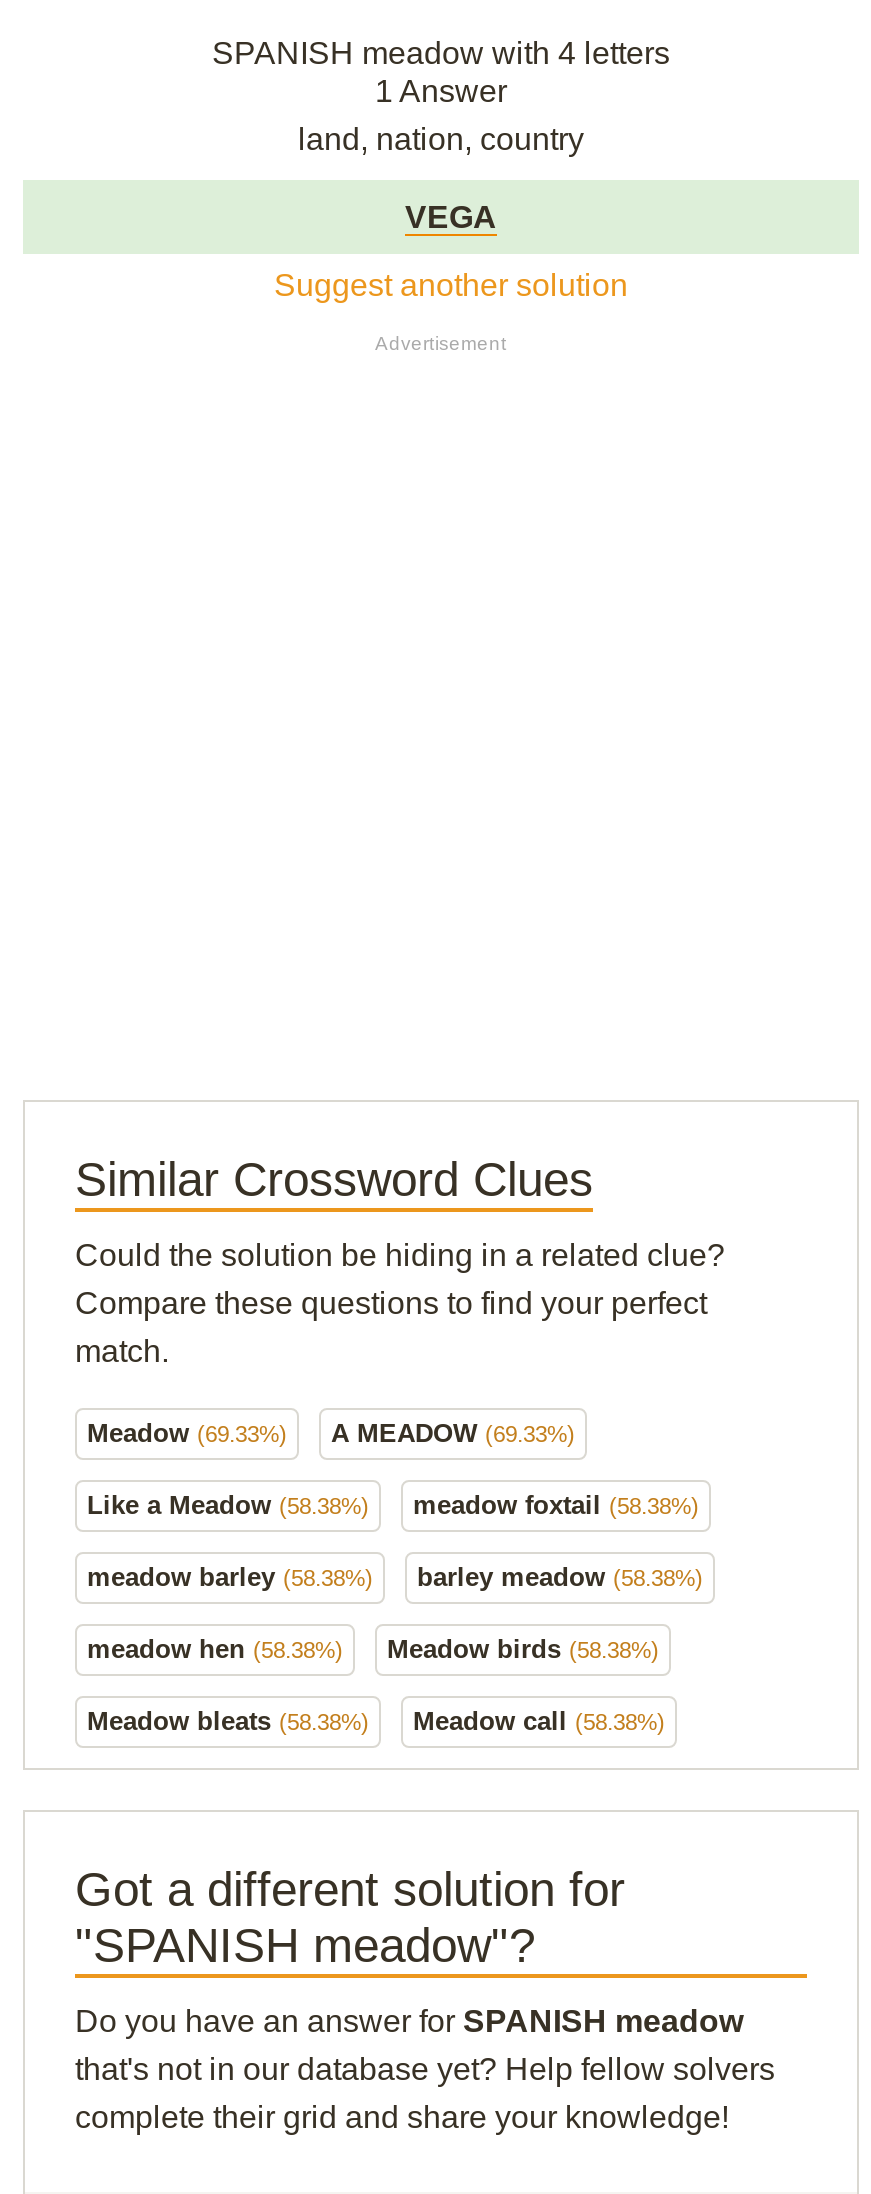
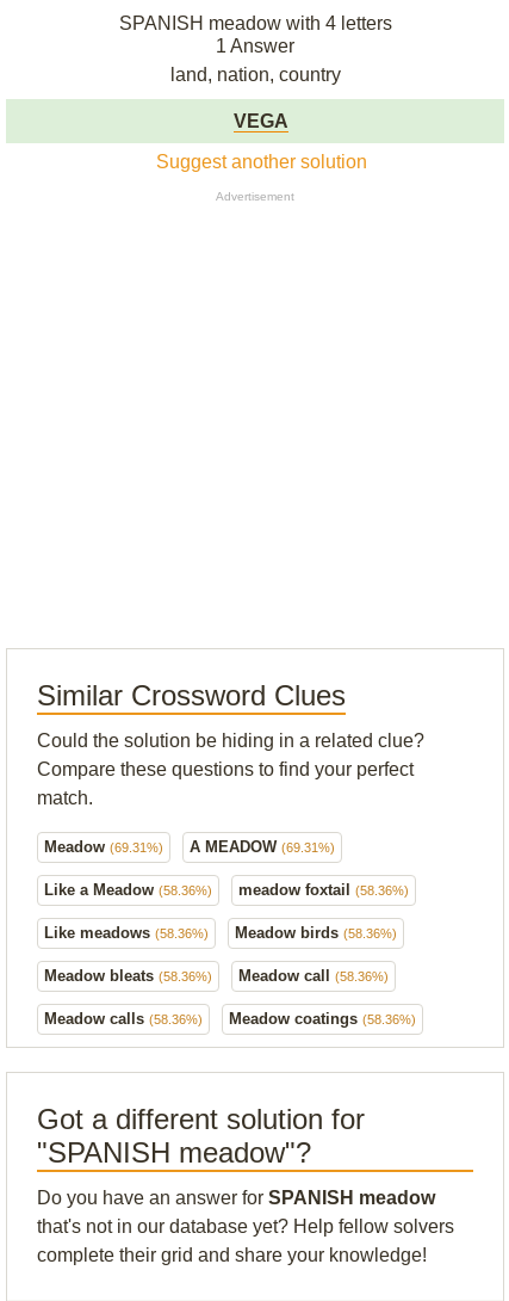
- Meadow (69.33%)
- A MEADOW (69.33%)
+ Meadow (69.31%)
+ A MEADOW (69.31%)

- Like a Meadow (58.38%)
- meadow foxtail (58.38%)
+ Like a Meadow (58.36%)
+ meadow foxtail (58.36%)

- meadow barley (58.38%)
- barley meadow (58.38%)
+ Like meadows (58.36%)
+ Meadow birds (58.36%)

- meadow hen (58.38%)
- Meadow birds (58.38%)
+ Meadow bleats (58.36%)
+ Meadow call (58.36%)

- Meadow bleats (58.38%)
- Meadow call (58.38%)
+ Meadow calls (58.36%)
+ Meadow coatings (58.36%)
